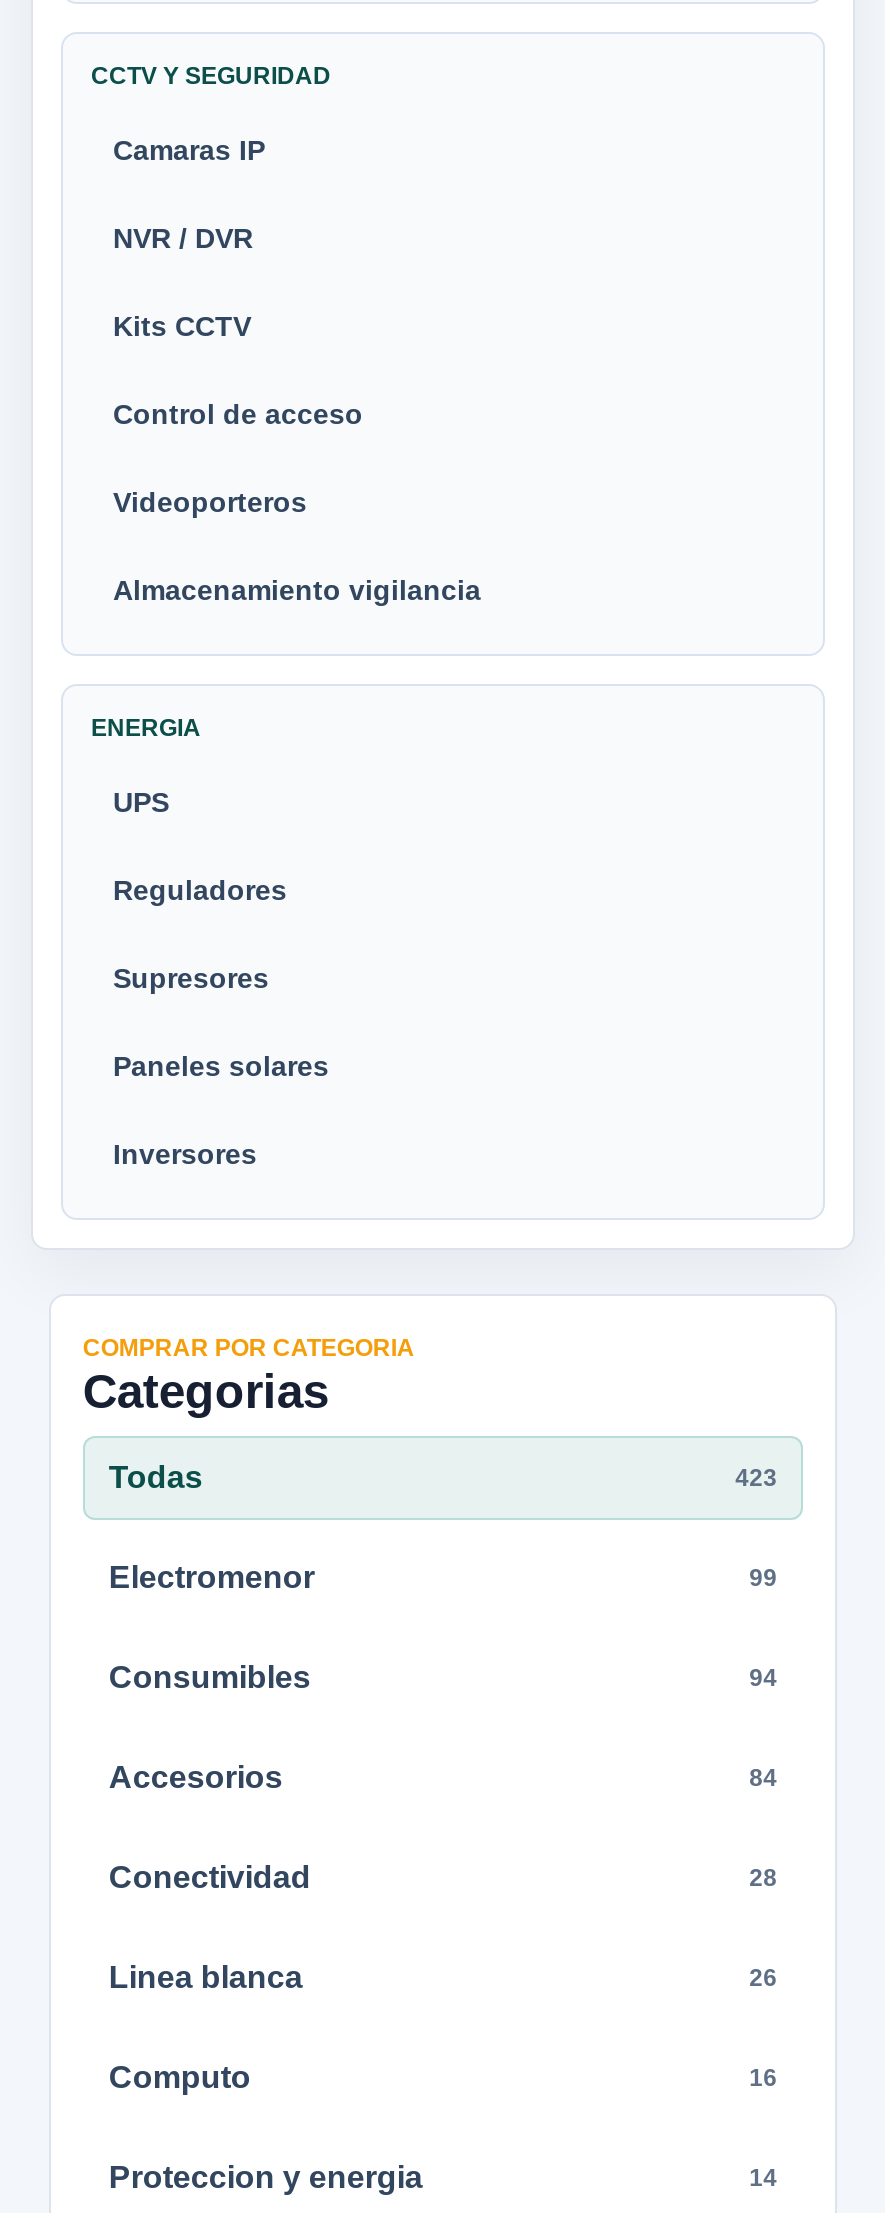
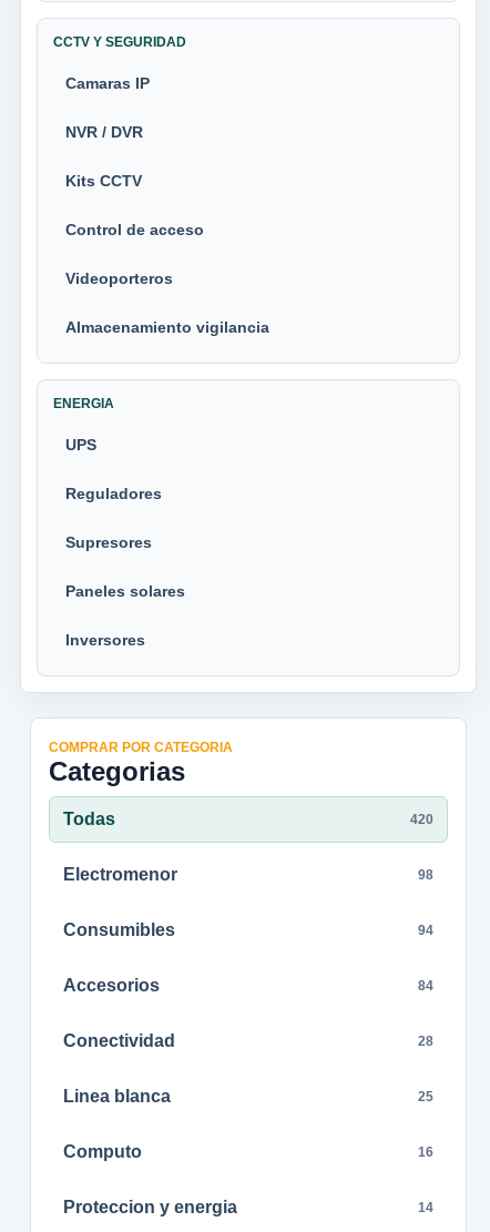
- 423
+ 420

- 99
+ 98

- 26
+ 25
